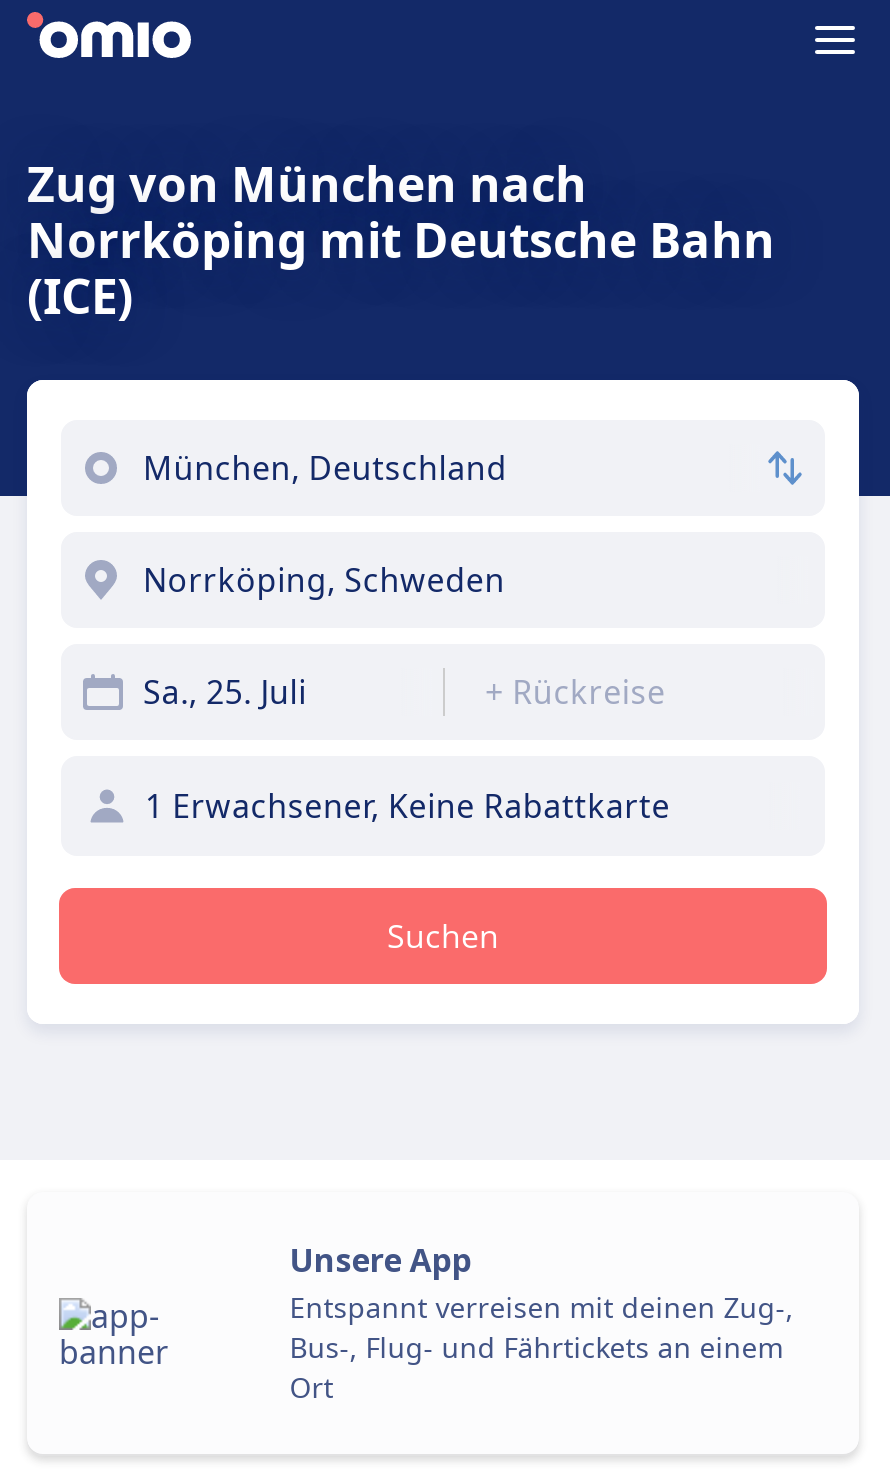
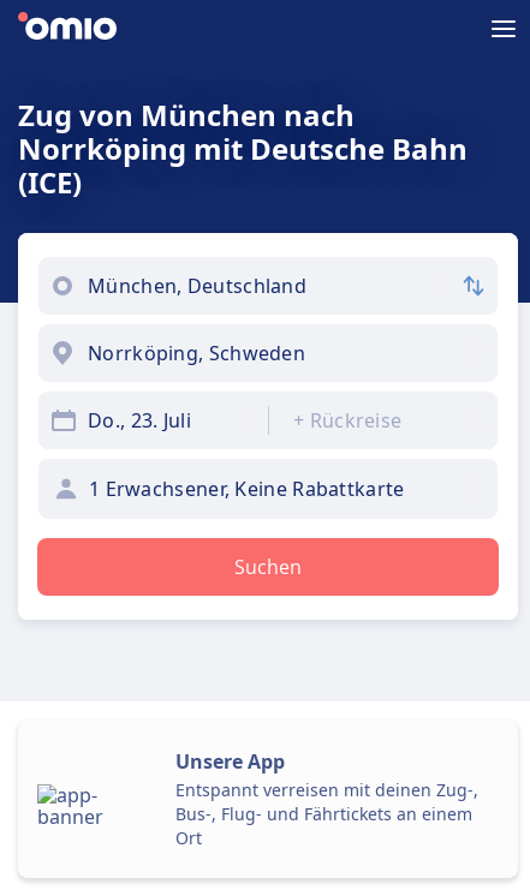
- Sa., 25. Juli
+ Do., 23. Juli
